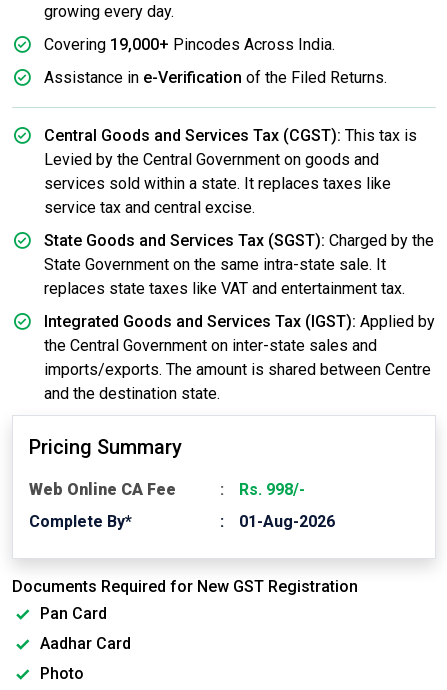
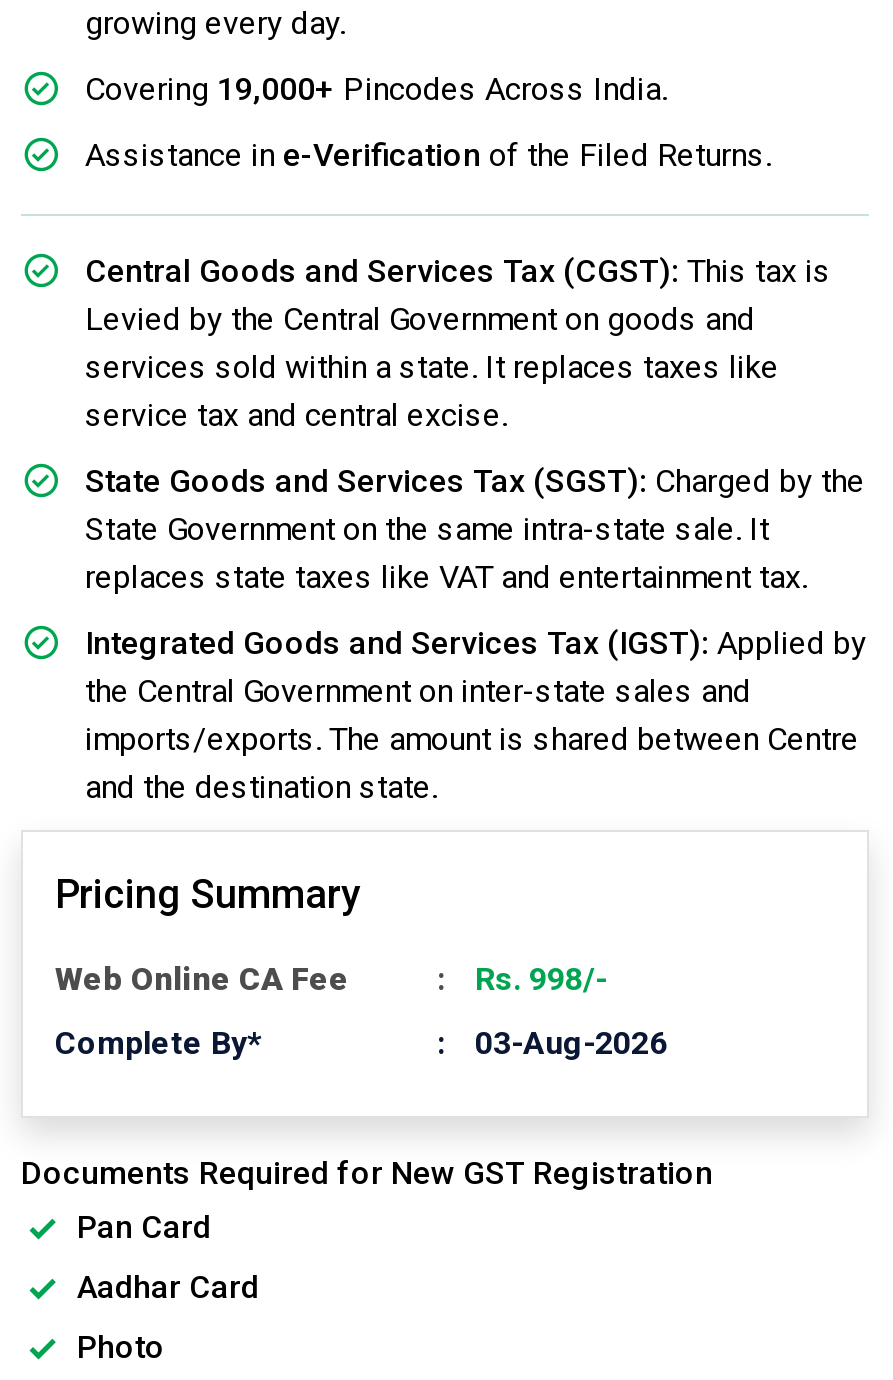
- 01-Aug-2026
+ 03-Aug-2026
